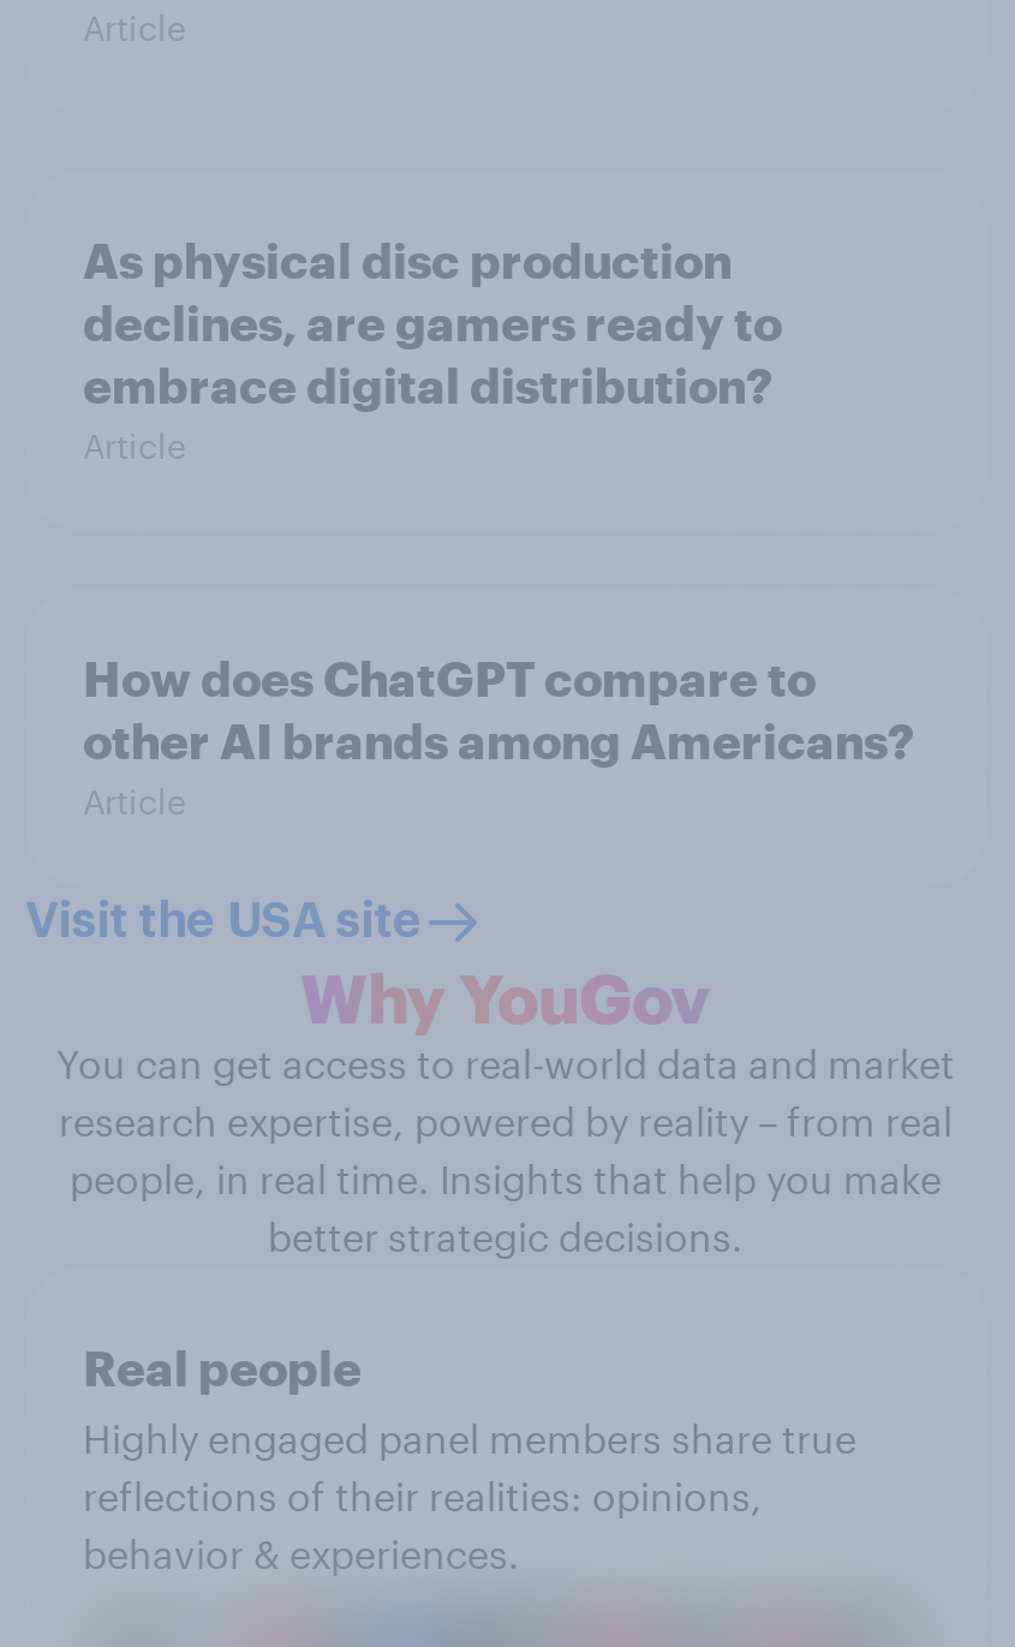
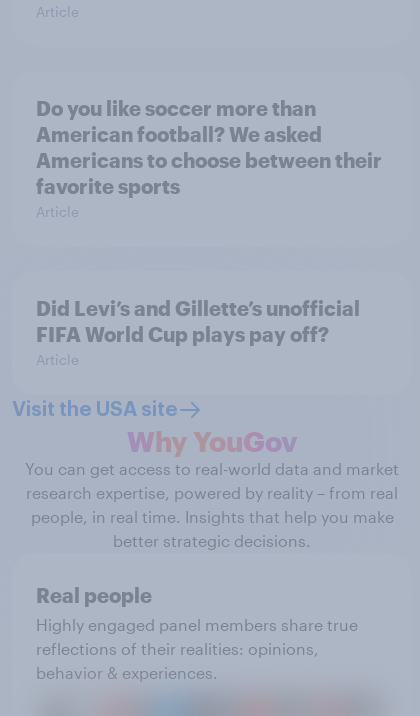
- As physical disc production
- declines, are gamers ready to
- embrace digital distribution?
+ Do you like soccer more than
+ American football? We asked
+ Americans to choose between their
+ favorite sports

- How does ChatGPT compare to
- other AI brands among Americans?
+ Did Levi’s and Gillette’s unofficial
+ FIFA World Cup plays pay off?
